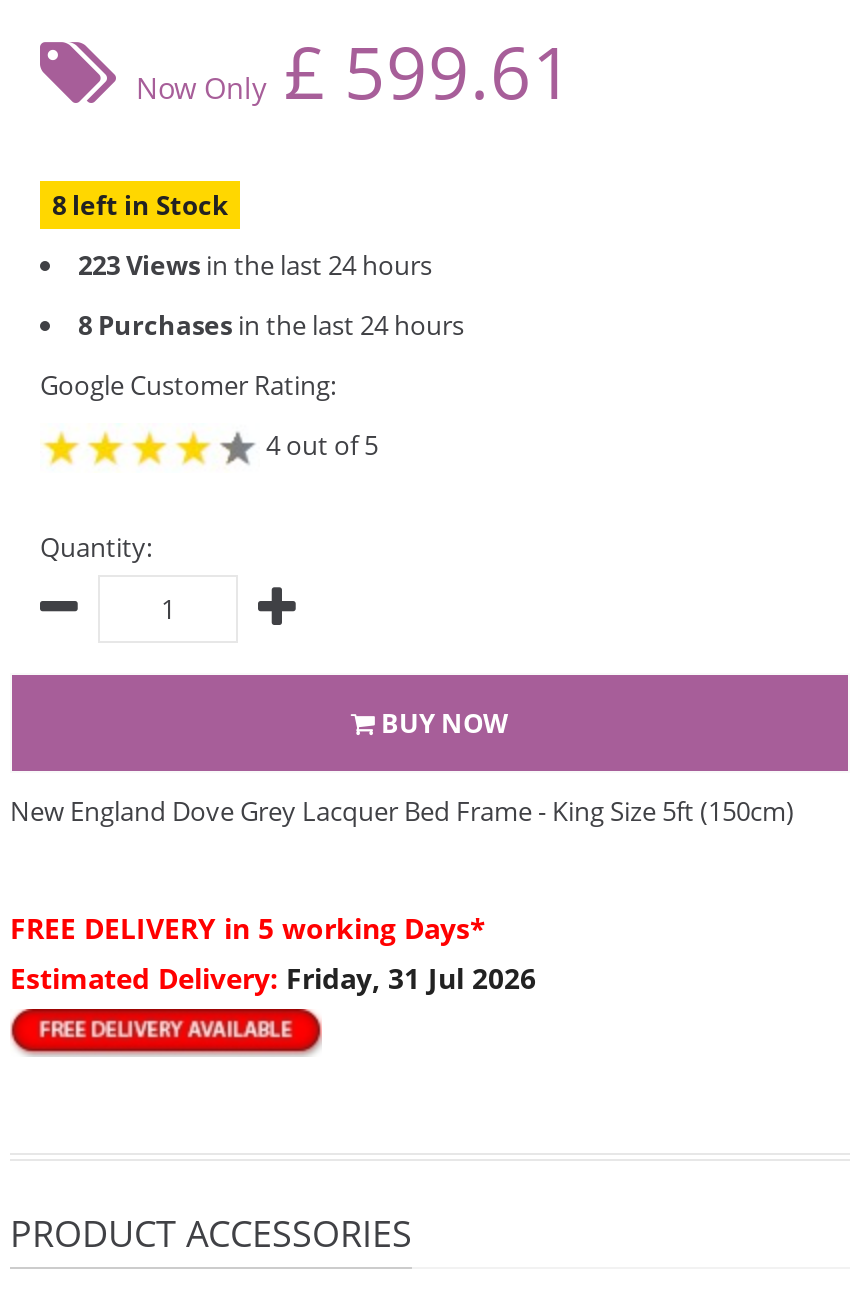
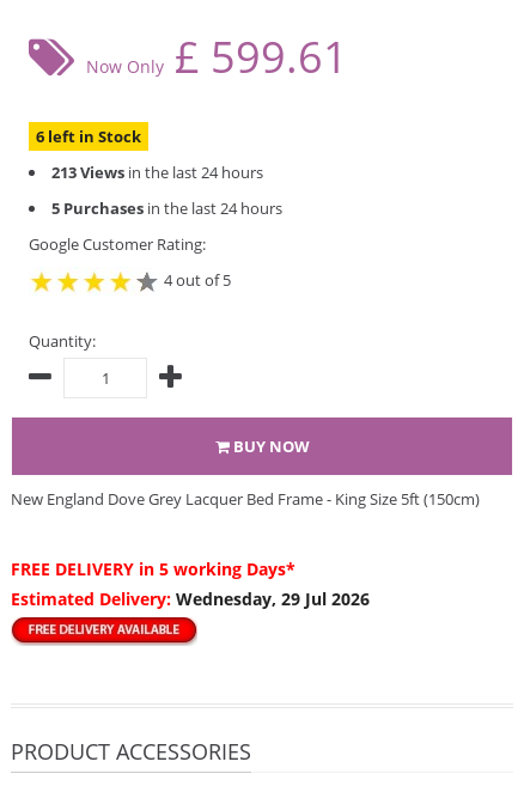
- 8 left in Stock
+ 6 left in Stock

- 223 Views in the last 24 hours
+ 213 Views in the last 24 hours

- 8 Purchases in the last 24 hours
+ 5 Purchases in the last 24 hours

- Estimated Delivery: Friday, 31 Jul 2026
+ Estimated Delivery: Wednesday, 29 Jul 2026
